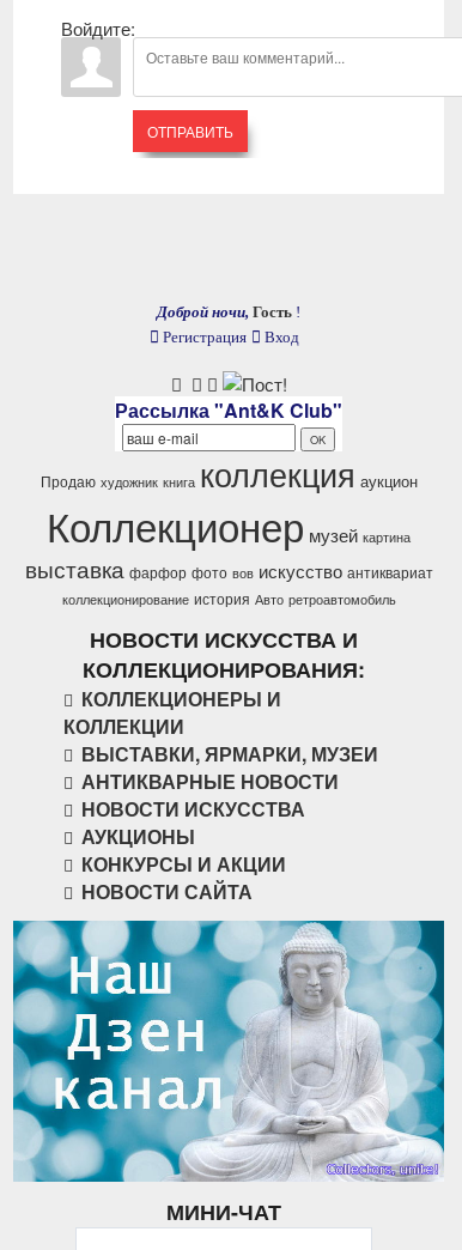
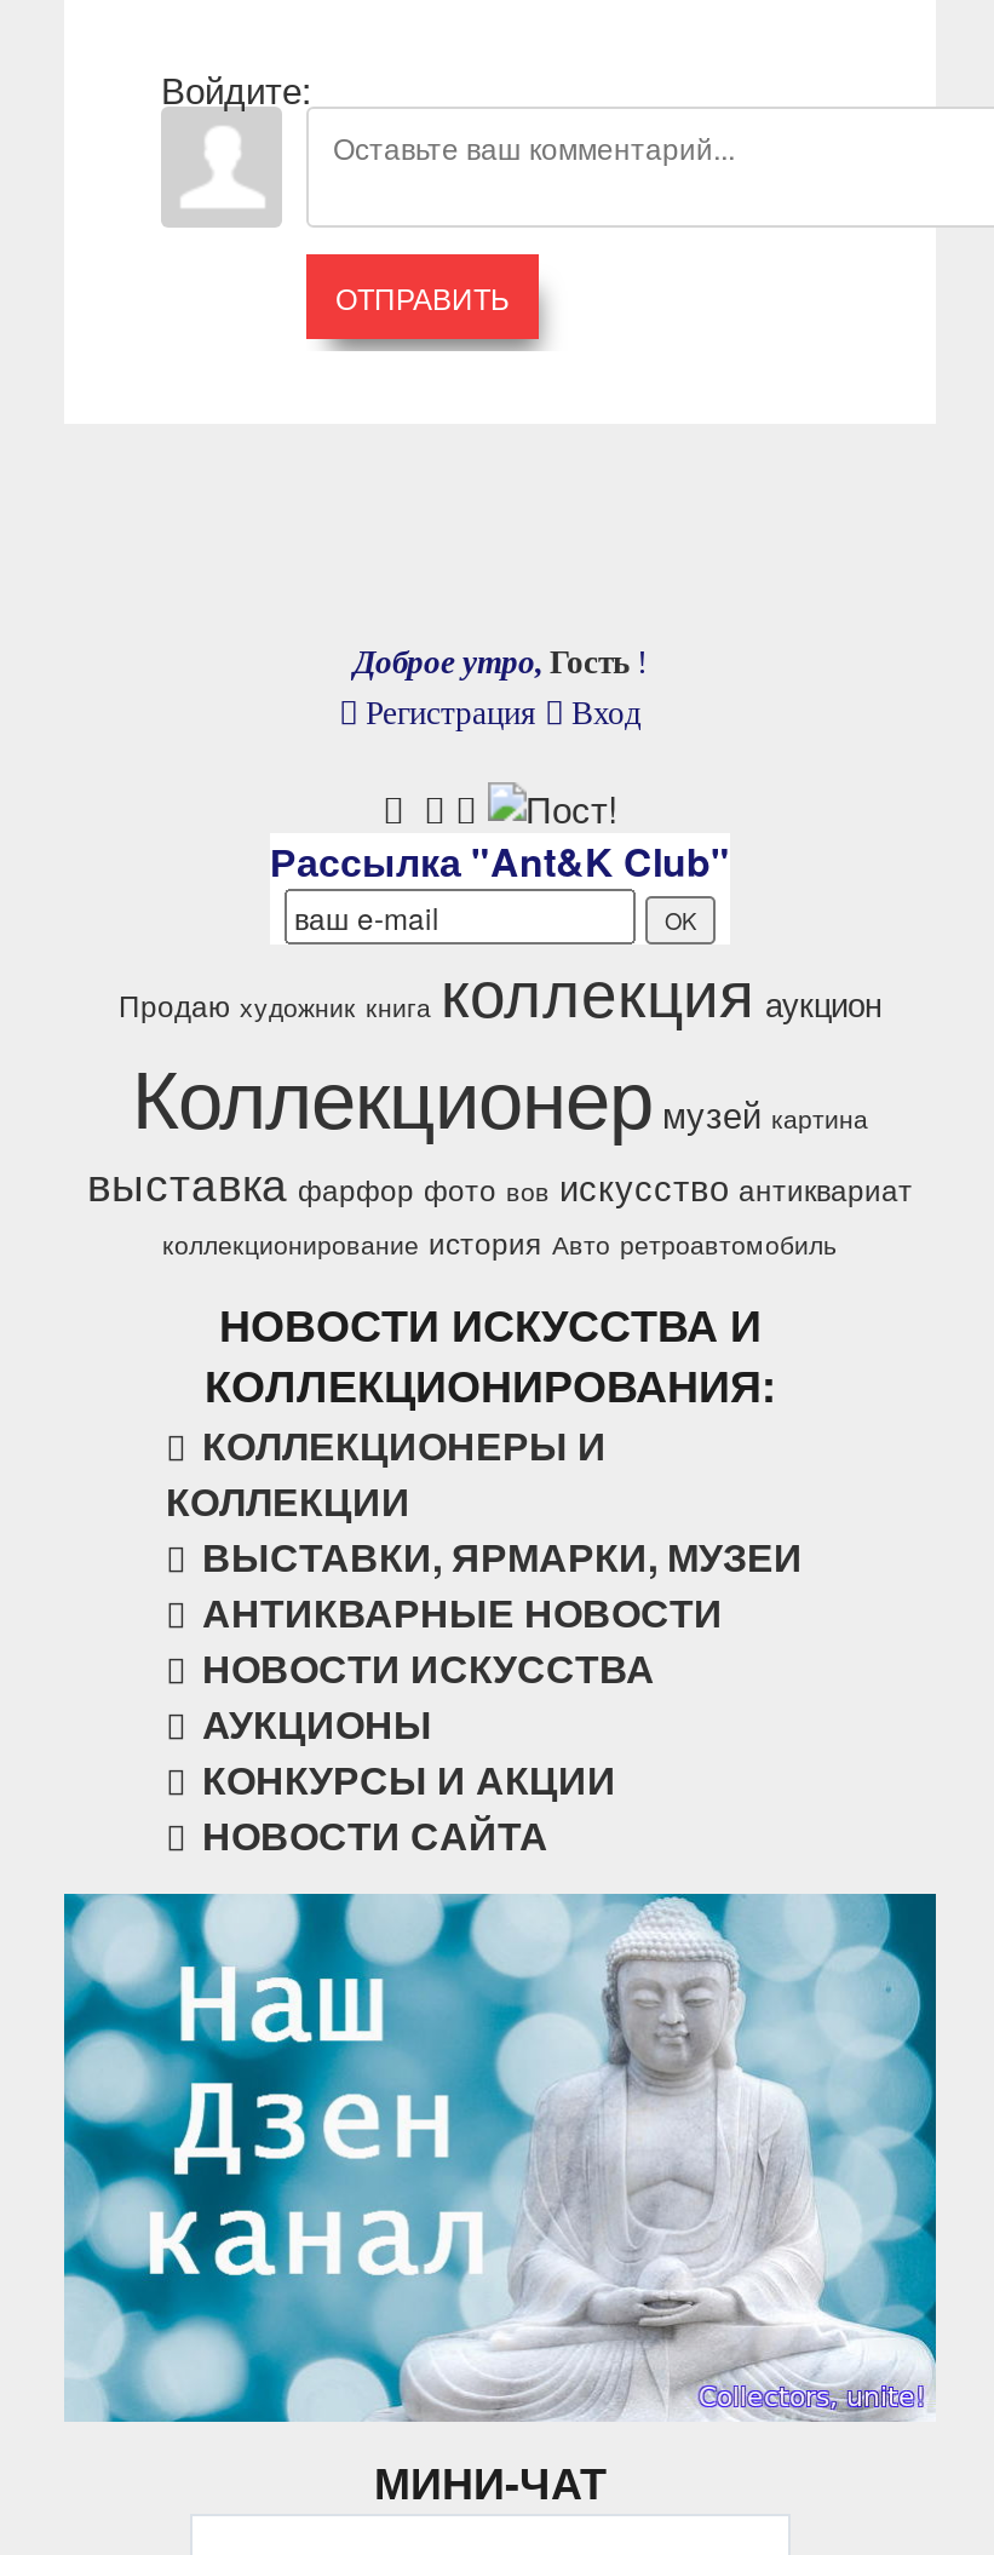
- Доброй ночи, Гость !
+ Доброе утро, Гость !
